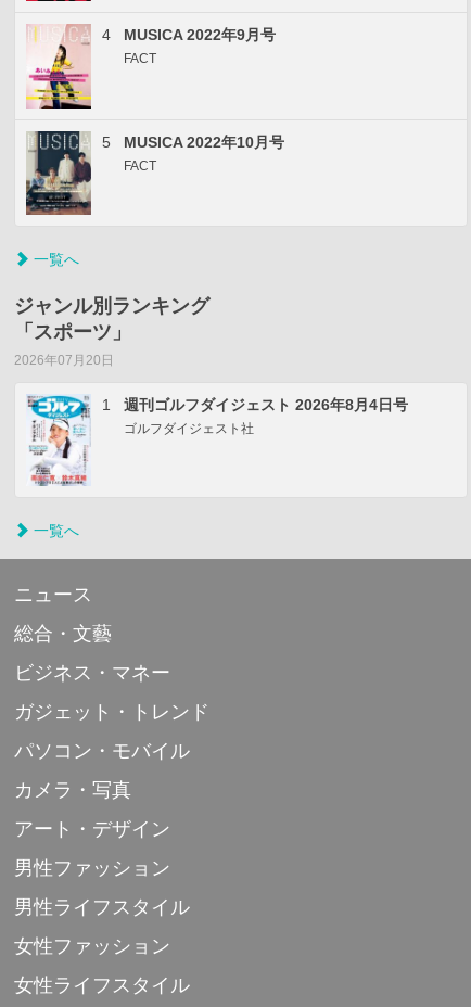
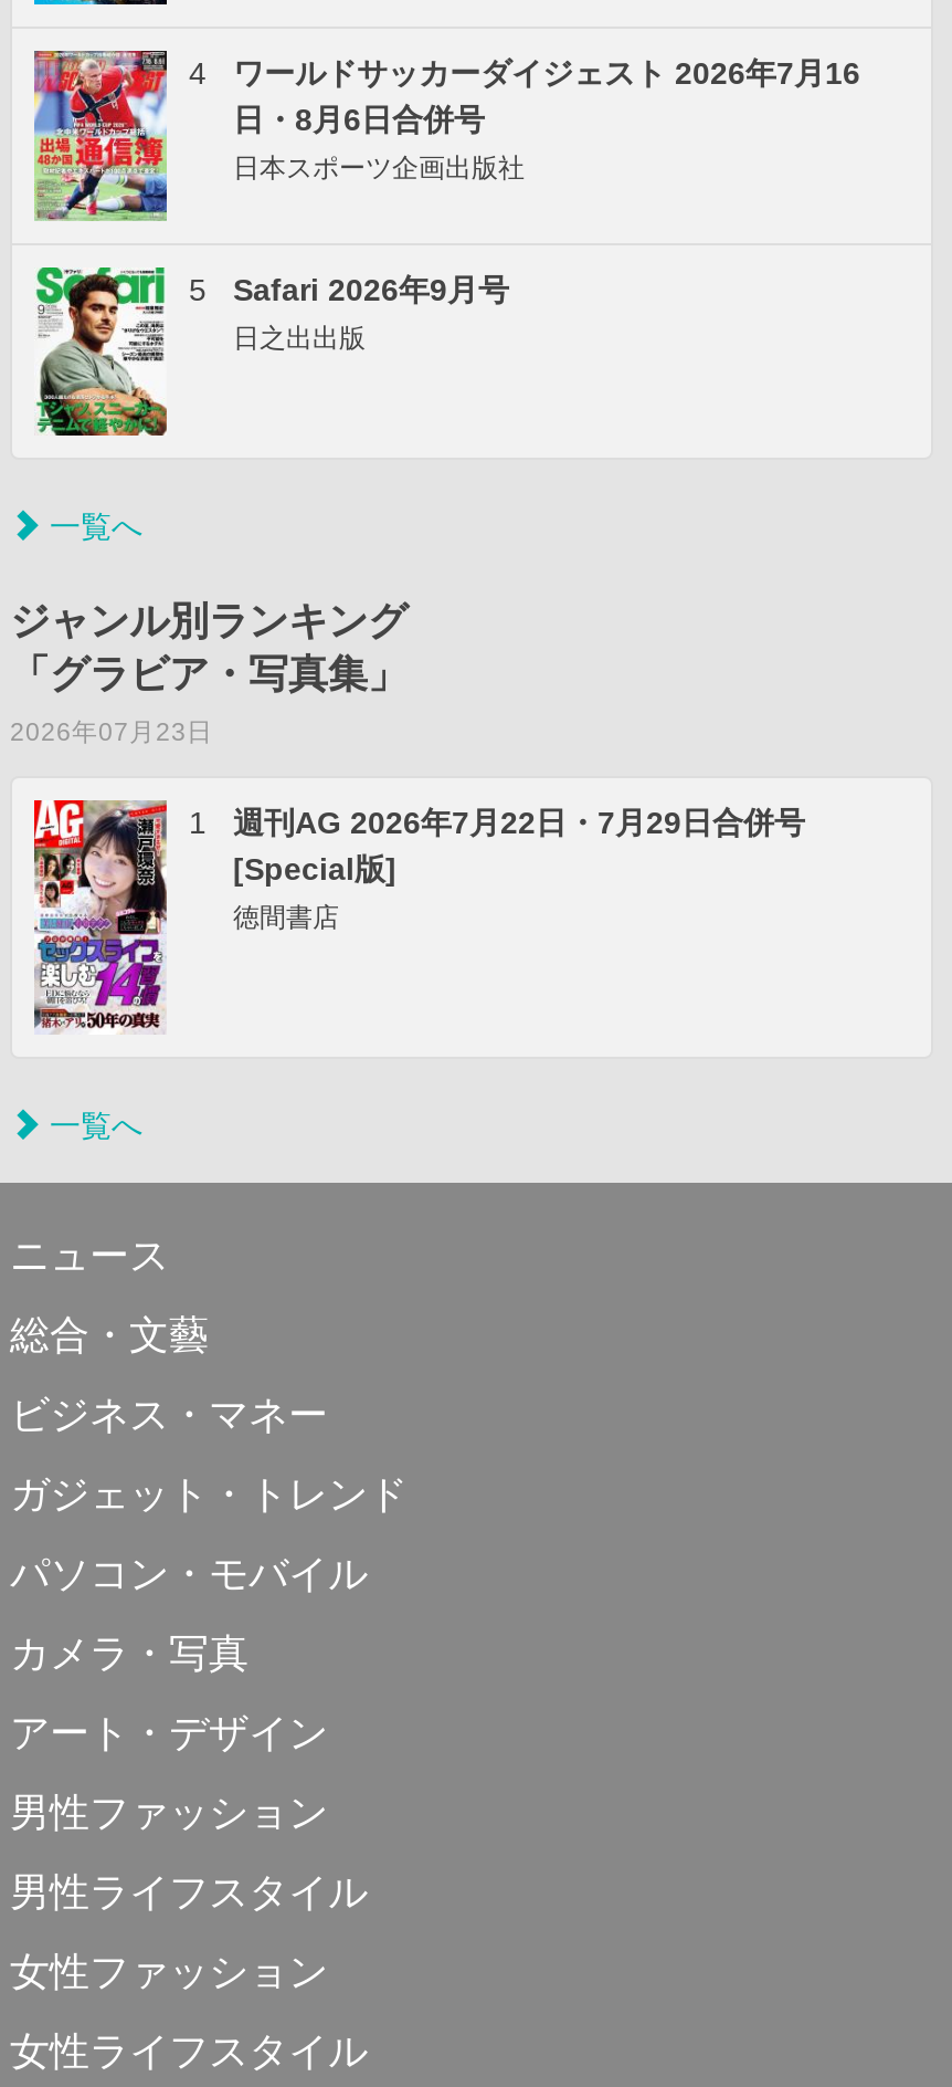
- [image]
- MUSICA 2022年9月号
- FACT
+ [image]
+ ワールドサッカーダイジェスト 2026年7月16
+ 日・8月6日合併号
+ 日本スポーツ企画出版社

- [image]
- MUSICA 2022年10月号
- FACT
+ [image]
+ Safari 2026年9月号
+ 日之出出版

- 「スポーツ」
- 2026年07月20日
+ 「グラビア・写真集」
+ 2026年07月23日

- [image]
- 週刊ゴルフダイジェスト 2026年8月4日号
- ゴルフダイジェスト社
+ [image]
+ 週刊AG 2026年7月22日・7月29日合併号
+ [Special版]
+ 徳間書店
